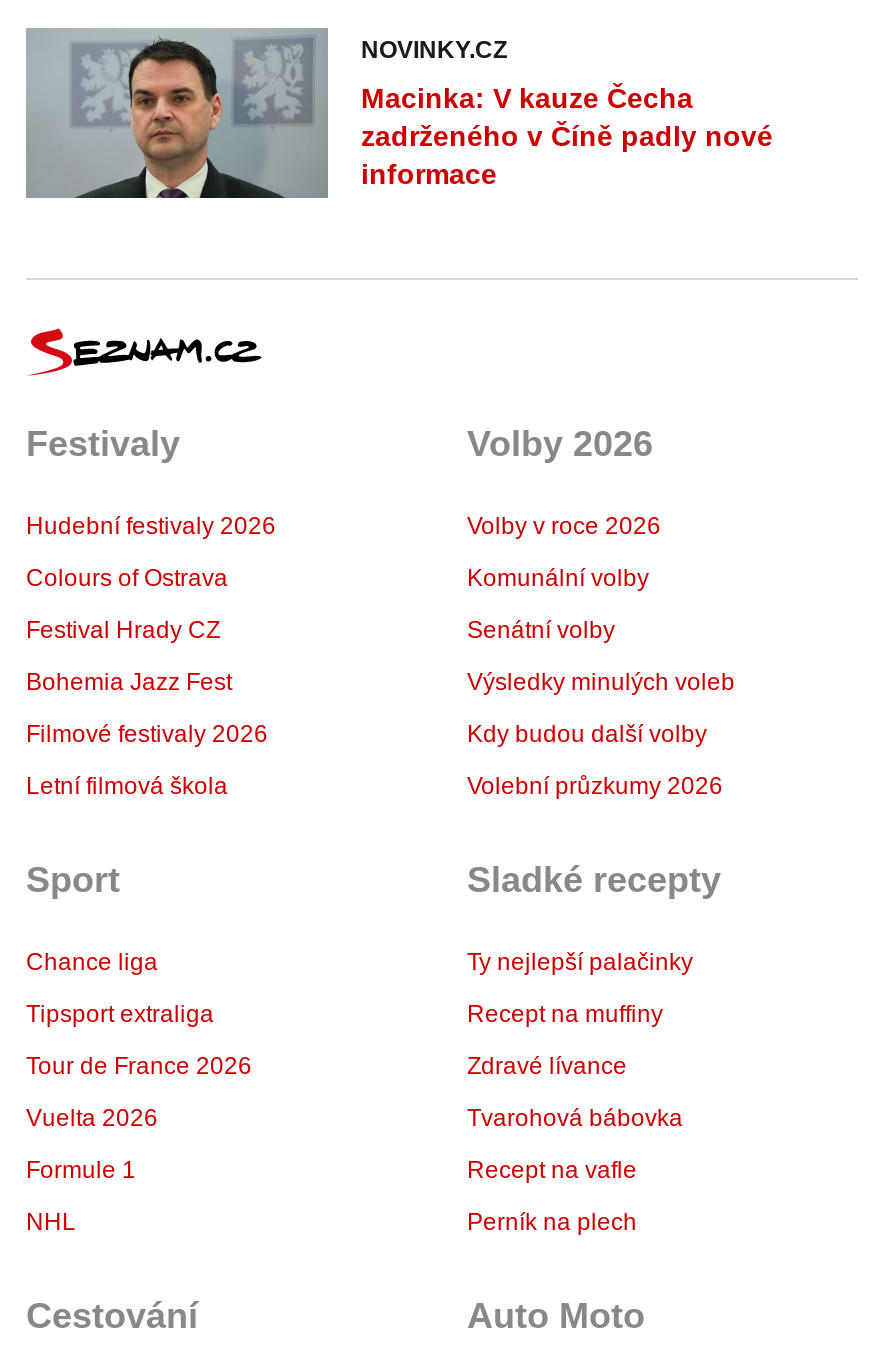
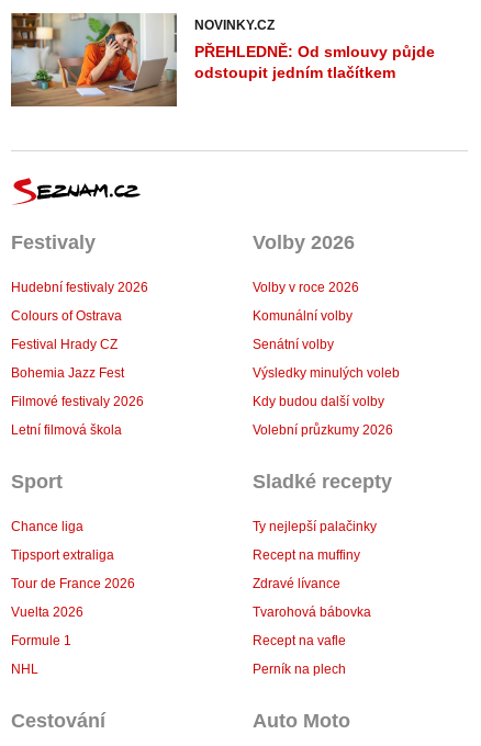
- [image]
- Macinka: V kauze Čecha
- zadrženého v Číně padly nové
- informace
+ [image]
+ PŘEHLEDNĚ: Od smlouvy půjde
+ odstoupit jedním tlačítkem
